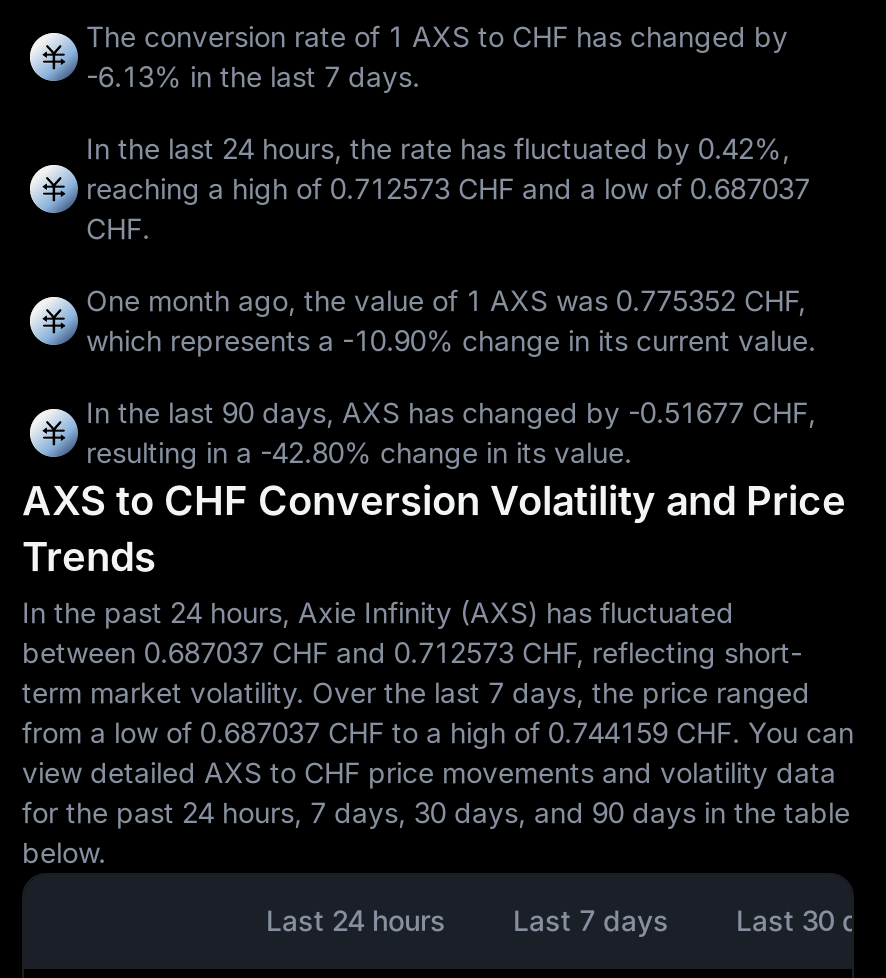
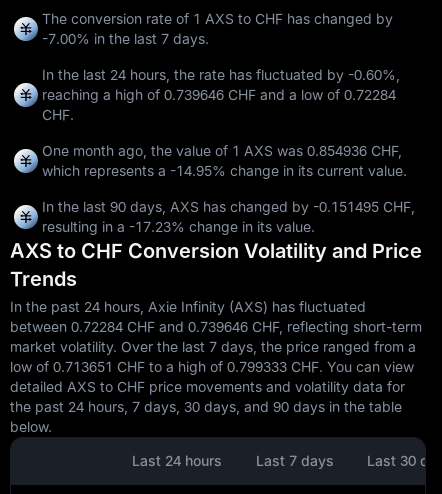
- -6.13% in the last 7 days.
+ -7.00% in the last 7 days.

- In the last 24 hours, the rate has fluctuated by 0.42%,
+ In the last 24 hours, the rate has fluctuated by -0.60%,

- reaching a high of 0.712573 CHF and a low of 0.687037
+ reaching a high of 0.739646 CHF and a low of 0.72284

- One month ago, the value of 1 AXS was 0.775352 CHF,
+ One month ago, the value of 1 AXS was 0.854936 CHF,

- which represents a -10.90% change in its current value.
+ which represents a -14.95% change in its current value.

- In the last 90 days, AXS has changed by -0.51677 CHF,
+ In the last 90 days, AXS has changed by -0.151495 CHF,

- resulting in a -42.80% change in its value.
+ resulting in a -17.23% change in its value.

- between 0.687037 CHF and 0.712573 CHF, reflecting short-
- term market volatility. Over the last 7 days, the price ranged
- from a low of 0.687037 CHF to a high of 0.744159 CHF. You can
- view detailed AXS to CHF price movements and volatility data
- for the past 24 hours, 7 days, 30 days, and 90 days in the table
+ between 0.72284 CHF and 0.739646 CHF, reflecting short-term
+ market volatility. Over the last 7 days, the price ranged from a
+ low of 0.713651 CHF to a high of 0.799333 CHF. You can view
+ detailed AXS to CHF price movements and volatility data for
+ the past 24 hours, 7 days, 30 days, and 90 days in the table
